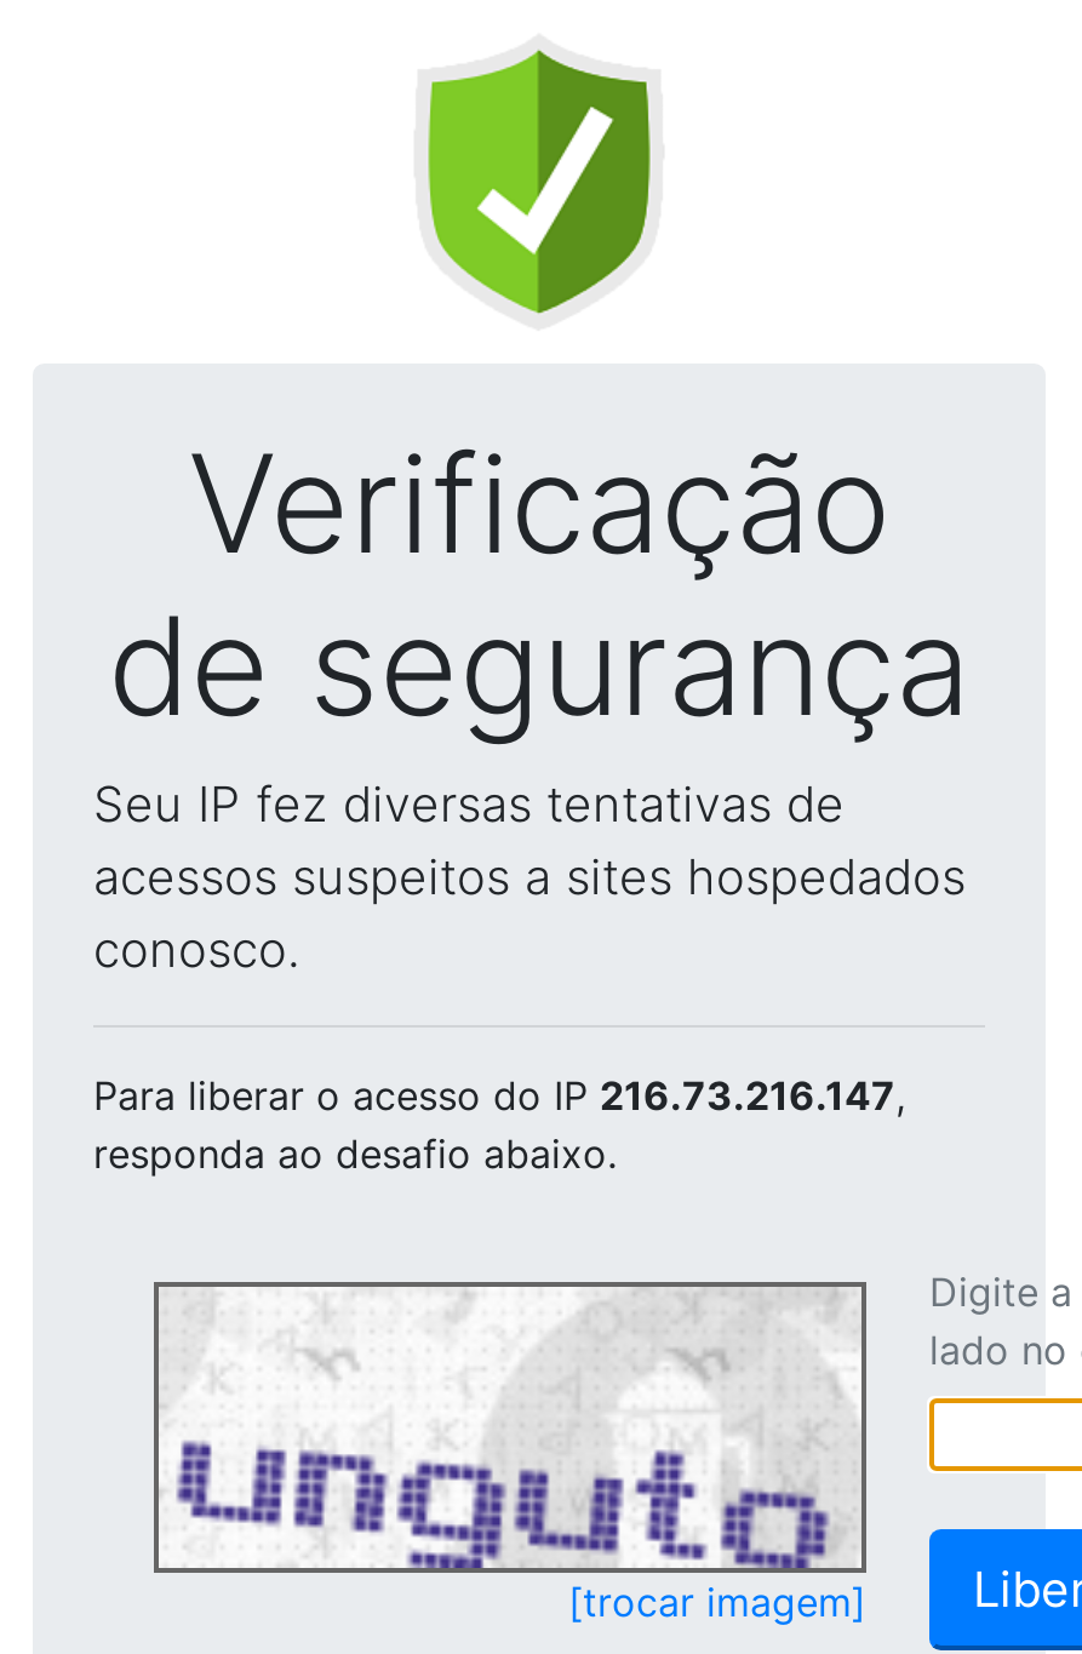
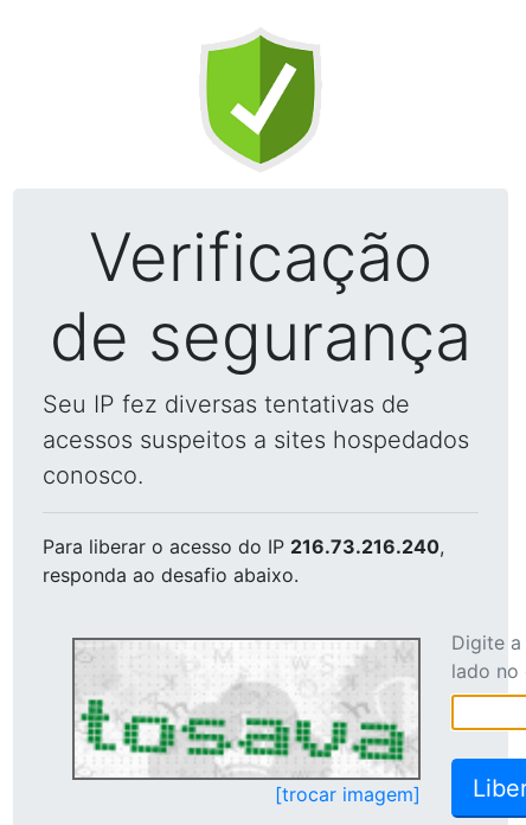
- Para liberar o acesso do IP 216.73.216.147,
+ Para liberar o acesso do IP 216.73.216.240,

- [image]
+ [image]
